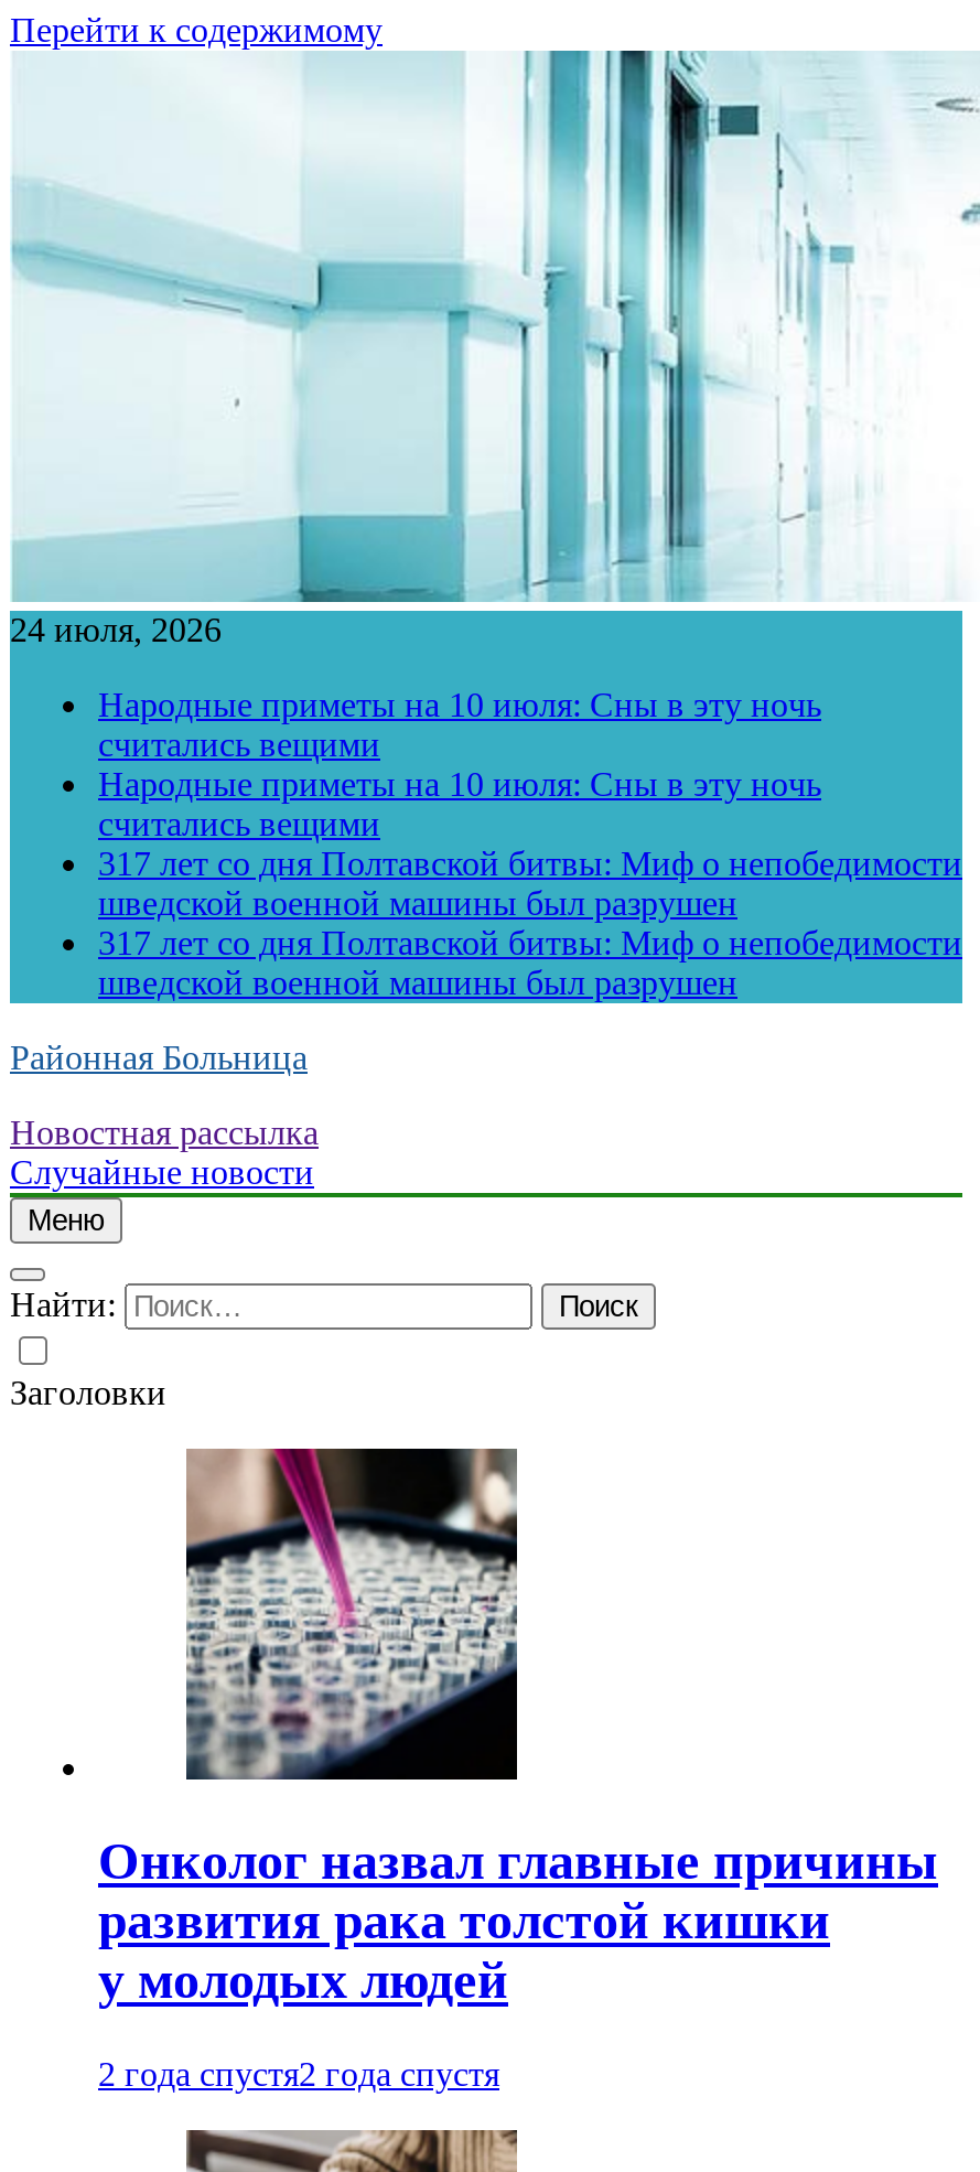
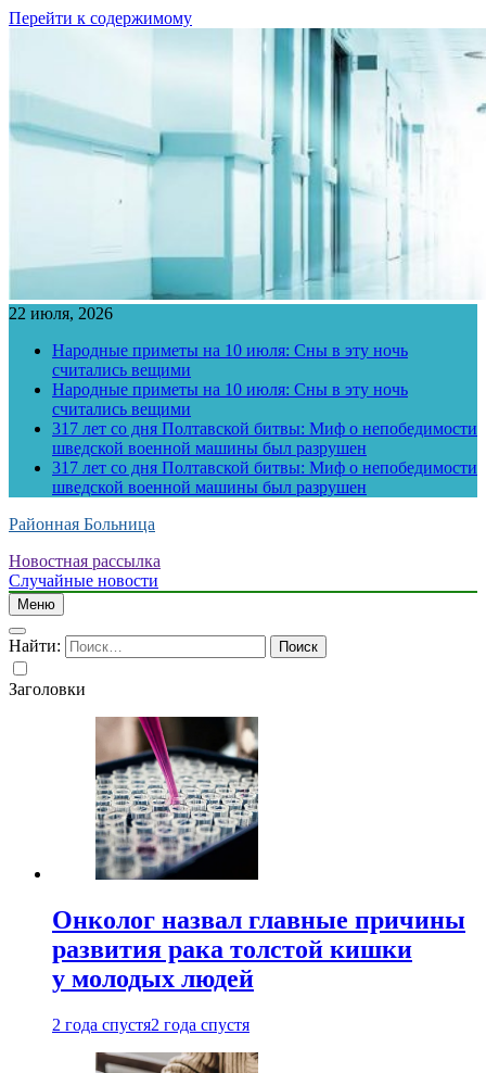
- 24 июля, 2026
+ 22 июля, 2026
